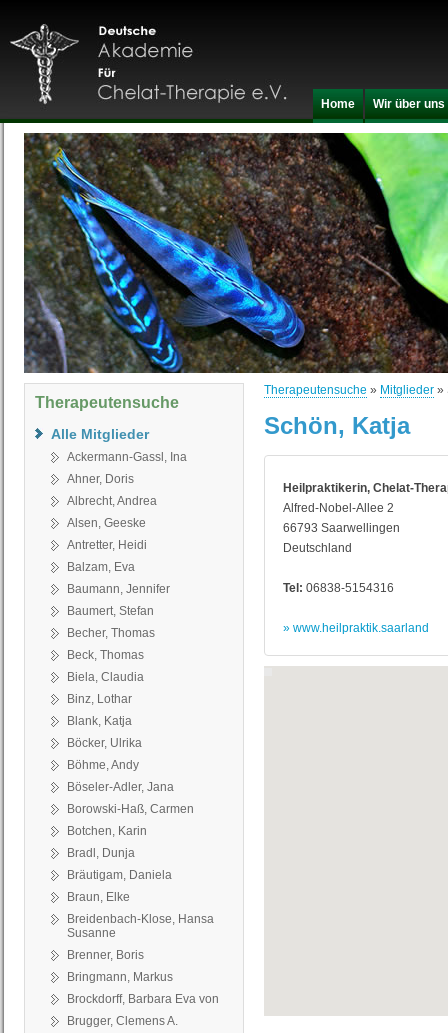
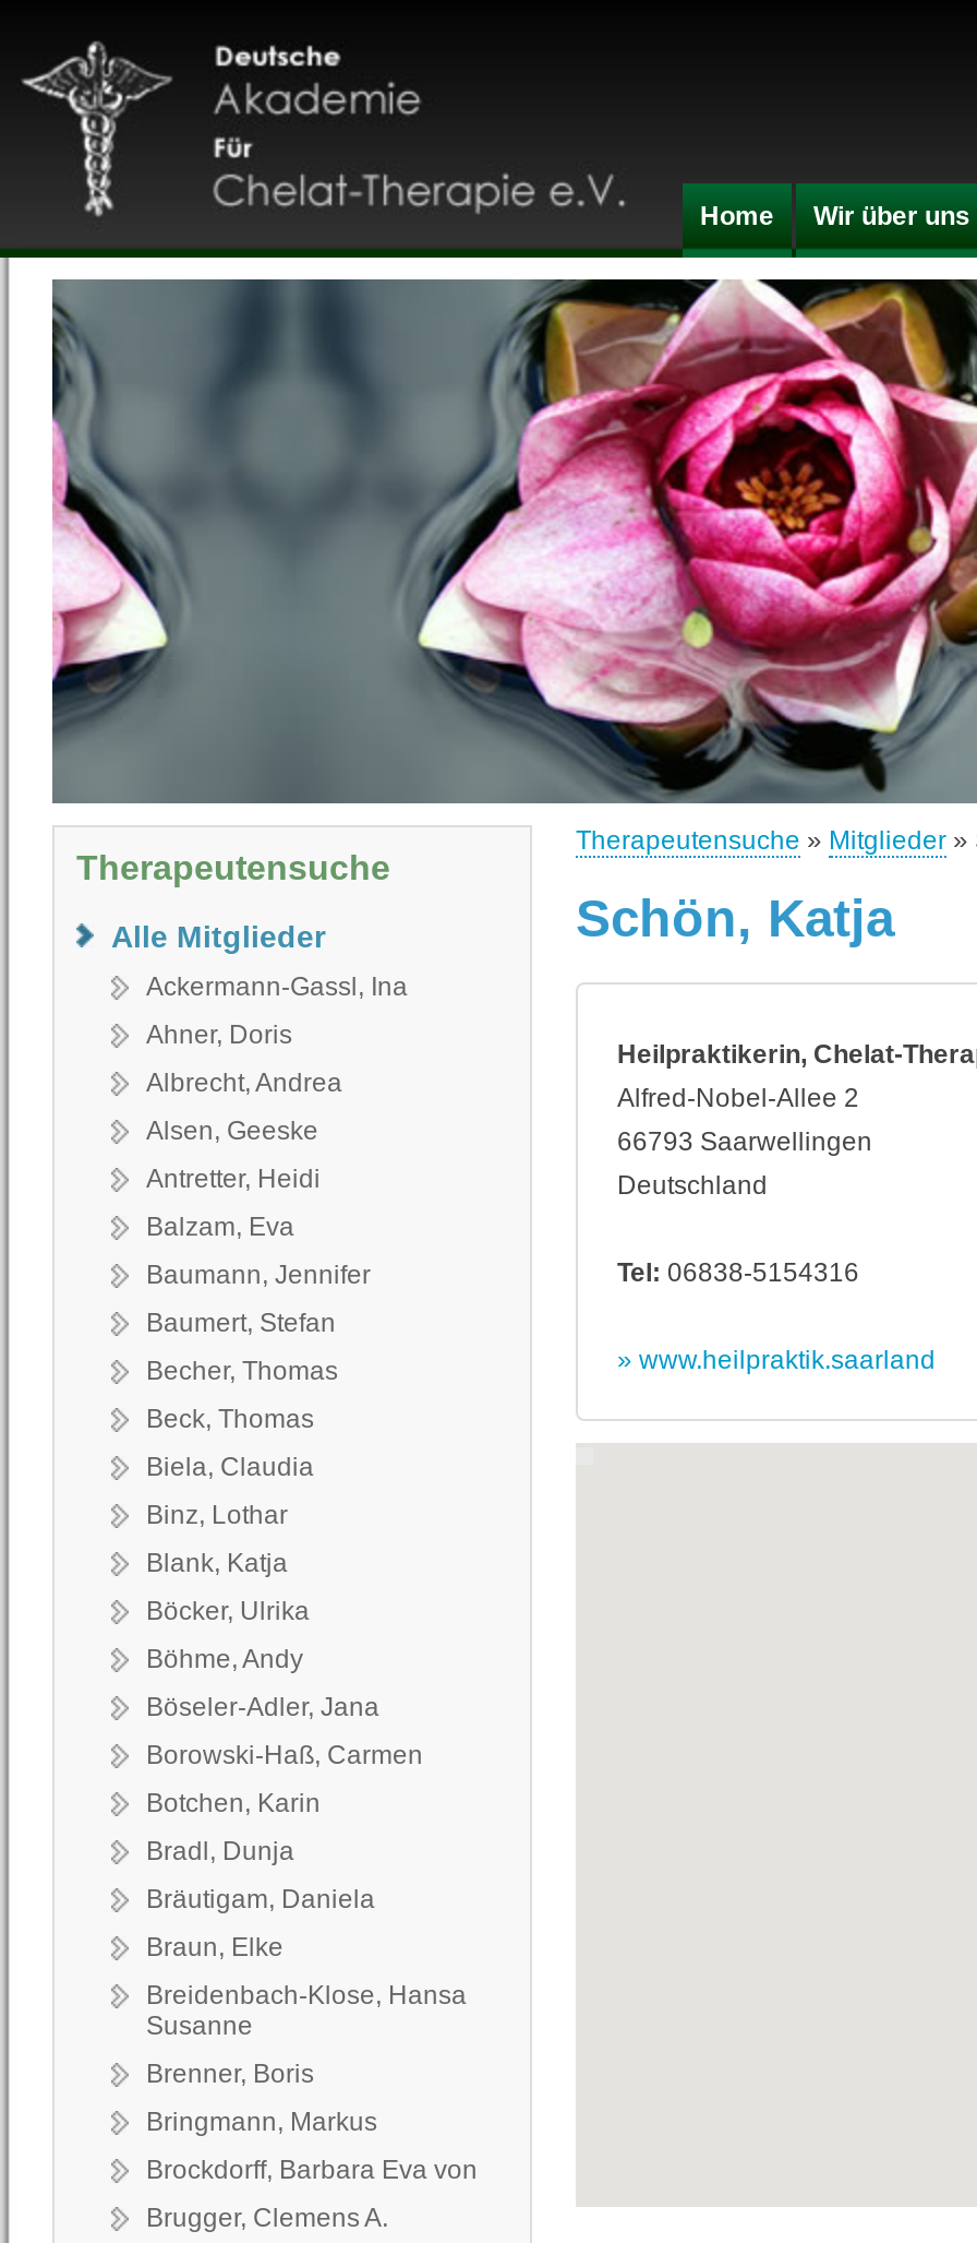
- [image]
+ [image]
